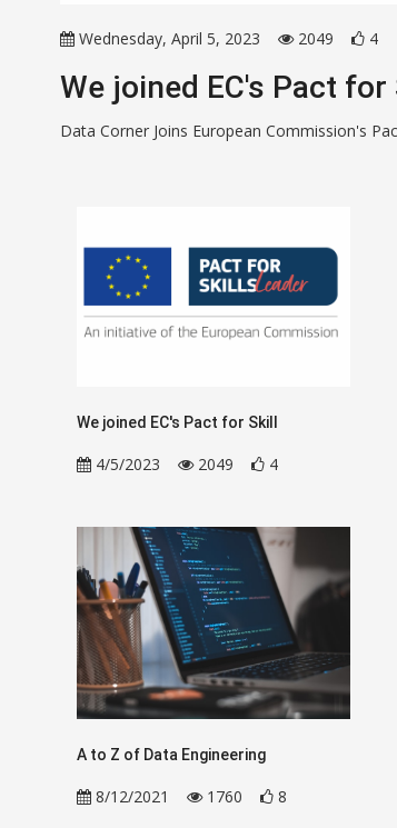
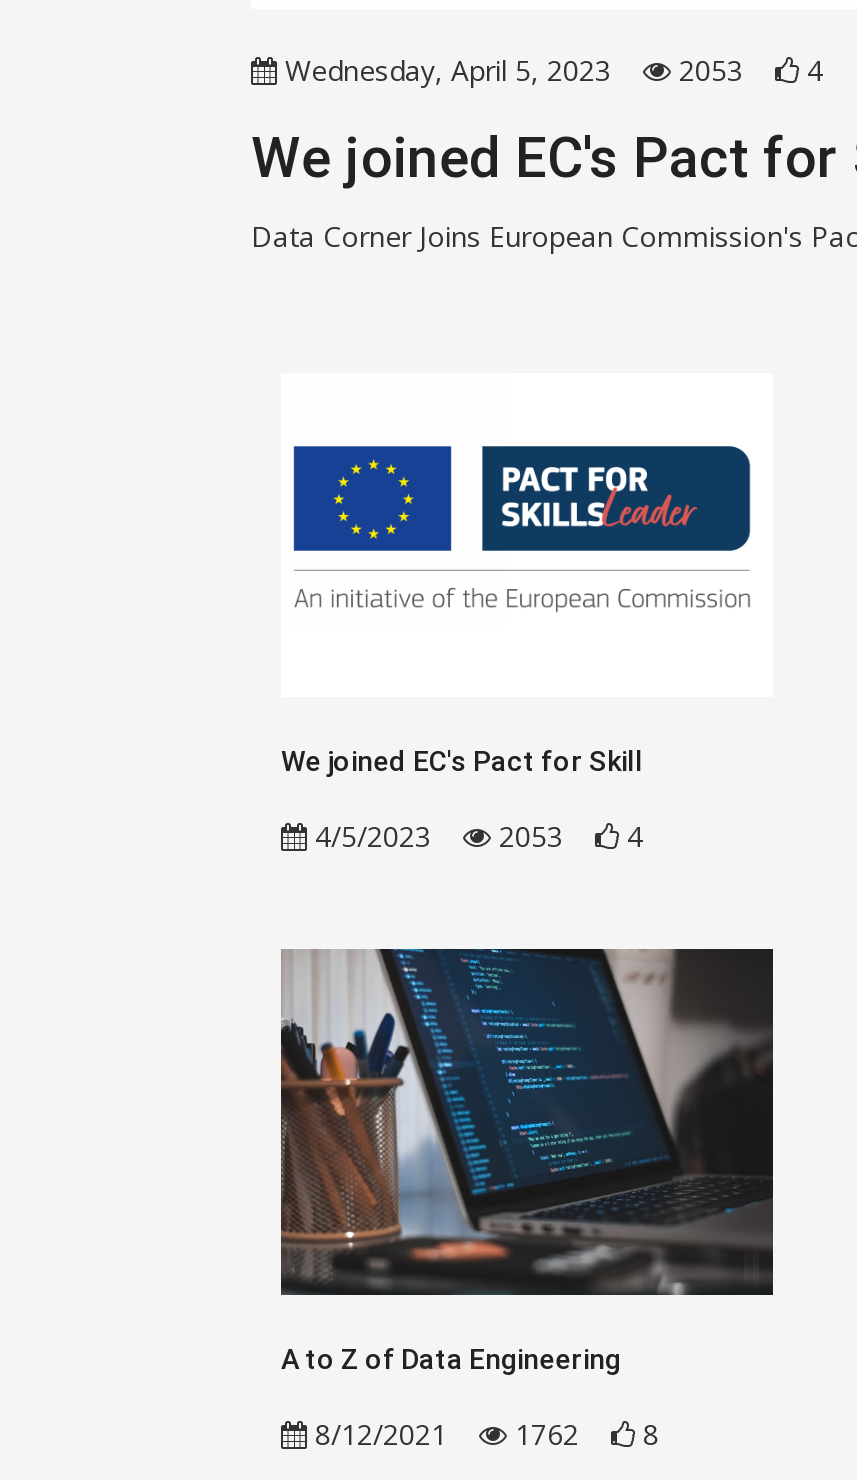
- Wednesday, April 5, 2023 2049 4
+ Wednesday, April 5, 2023 2053 4

- 4/5/2023 2049 4
+ 4/5/2023 2053 4

- 8/12/2021 1760 8
+ 8/12/2021 1762 8
